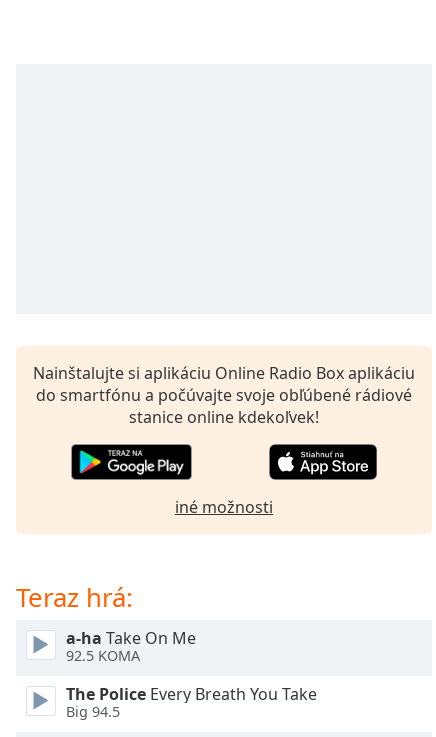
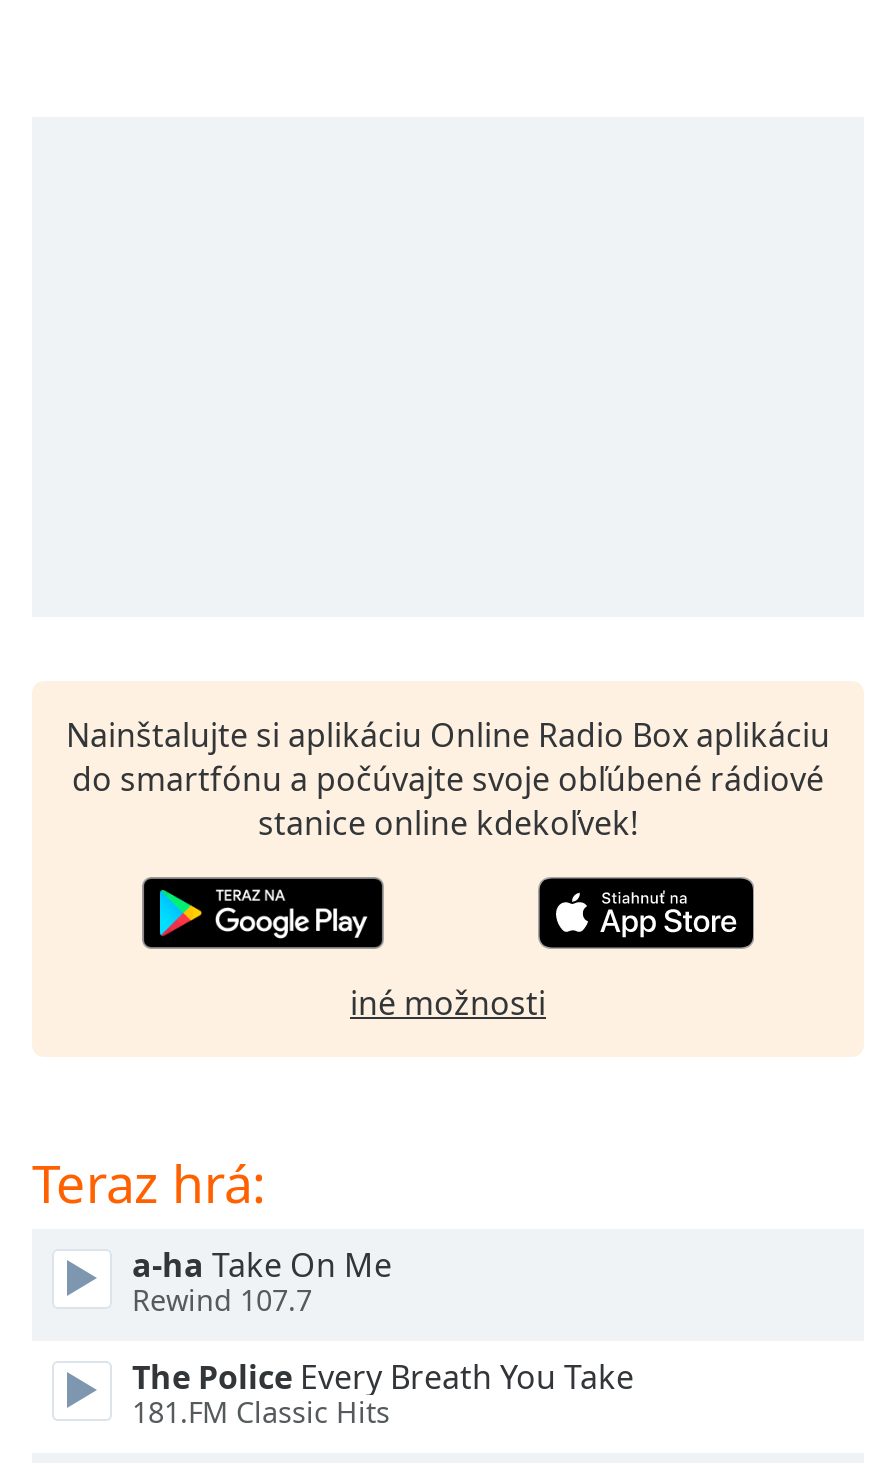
- 92.5 KOMA
+ Rewind 107.7

- Big 94.5
+ 181.FM Classic Hits
